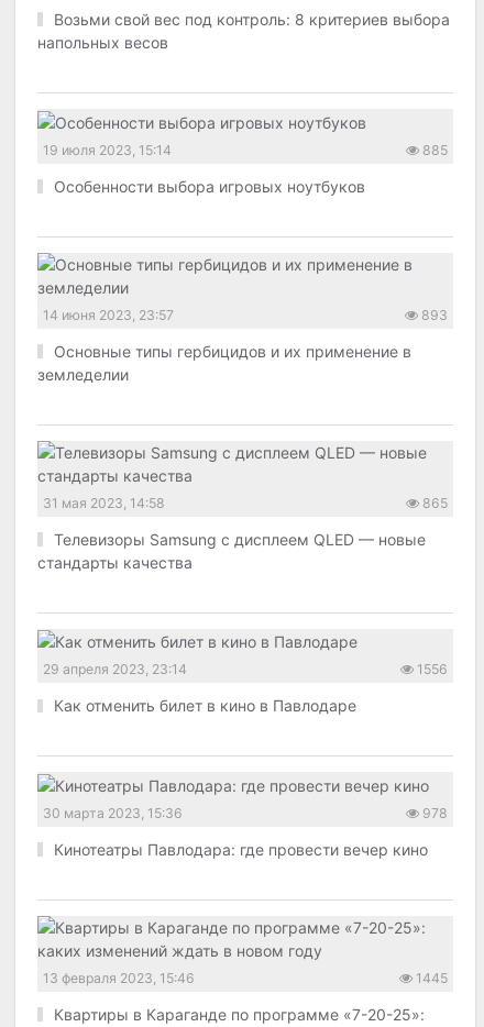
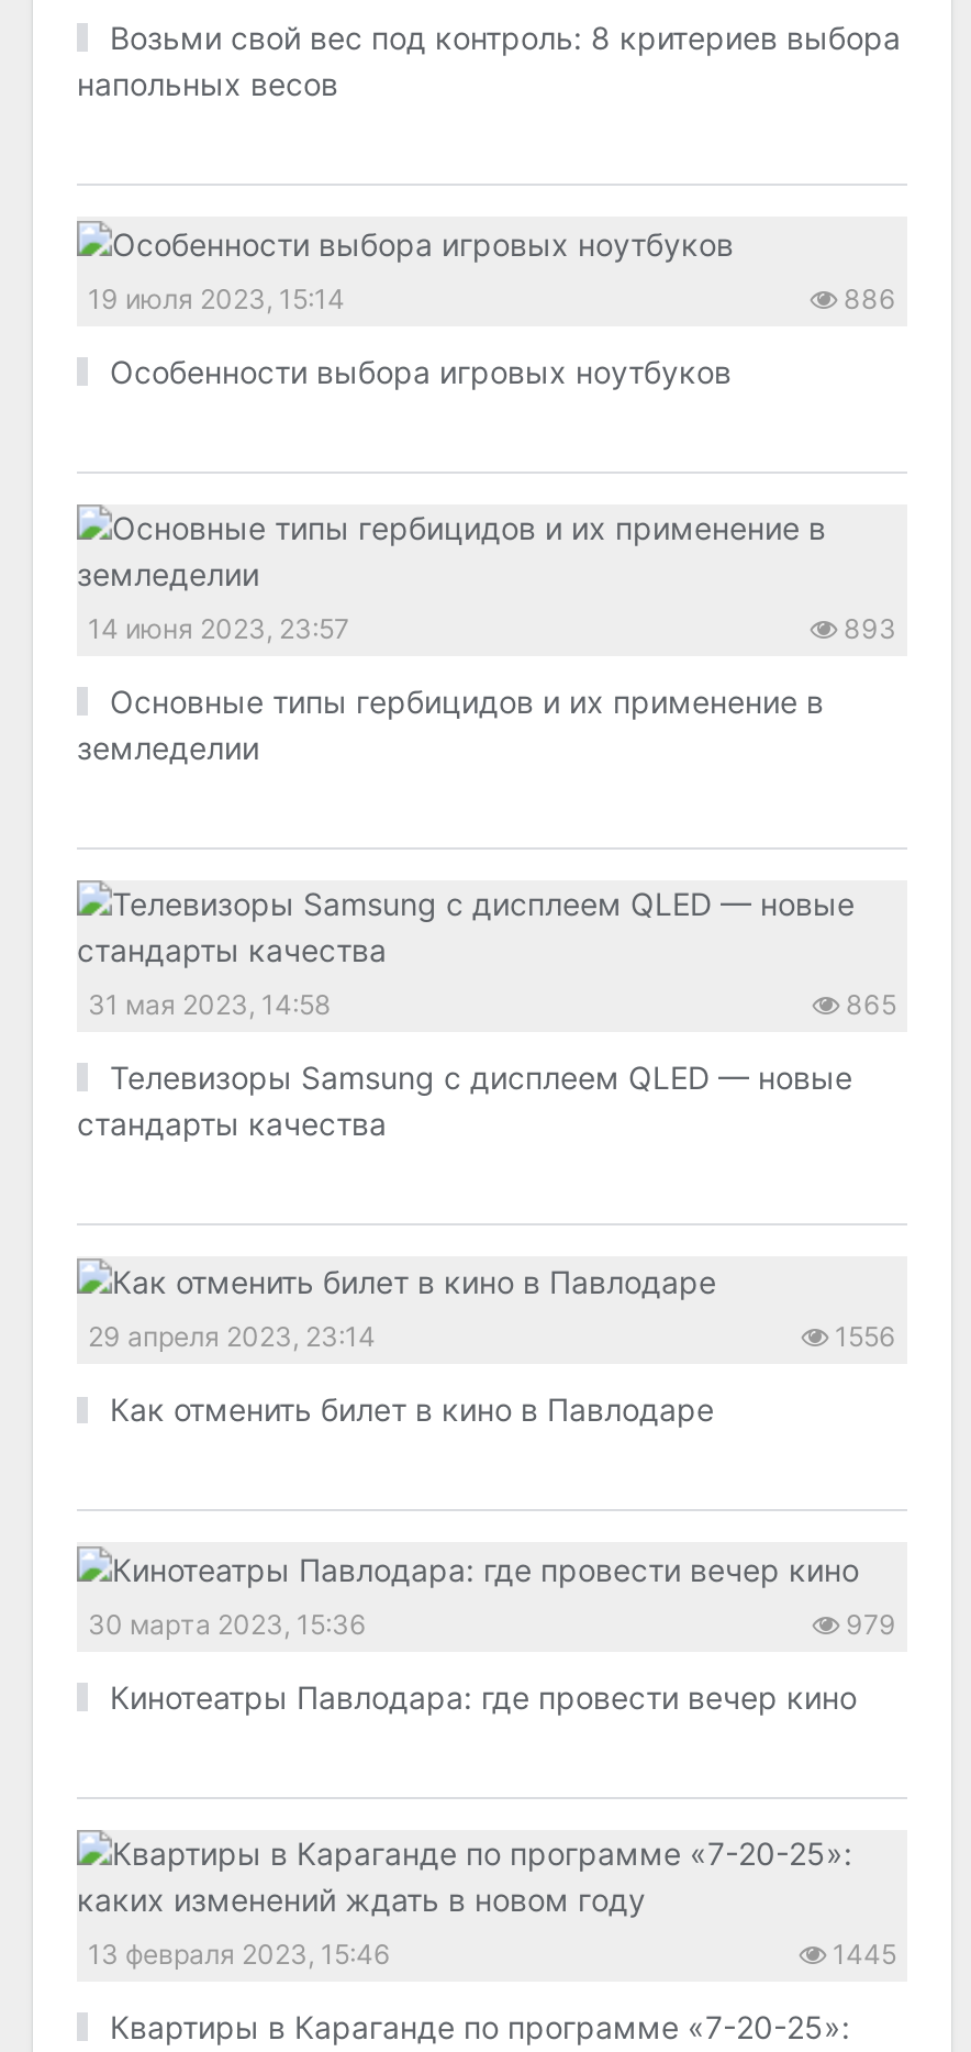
- 885
+ 886

- 978
+ 979
